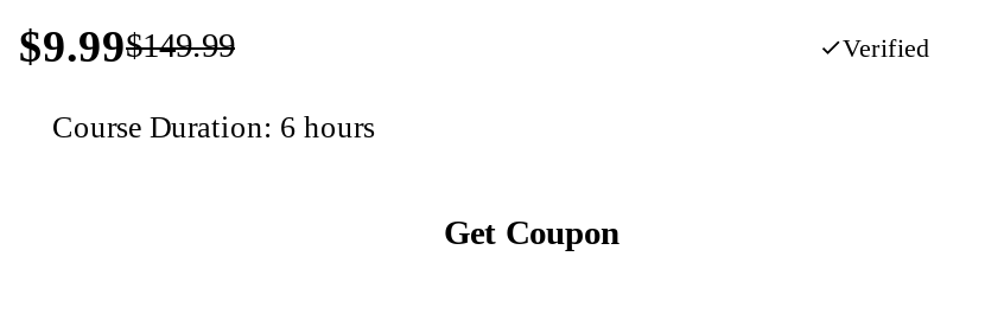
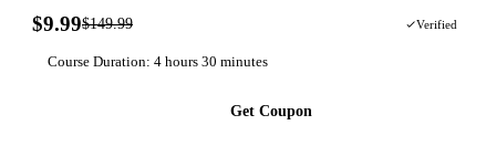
- Course Duration: 6 hours
+ Course Duration: 4 hours 30 minutes
